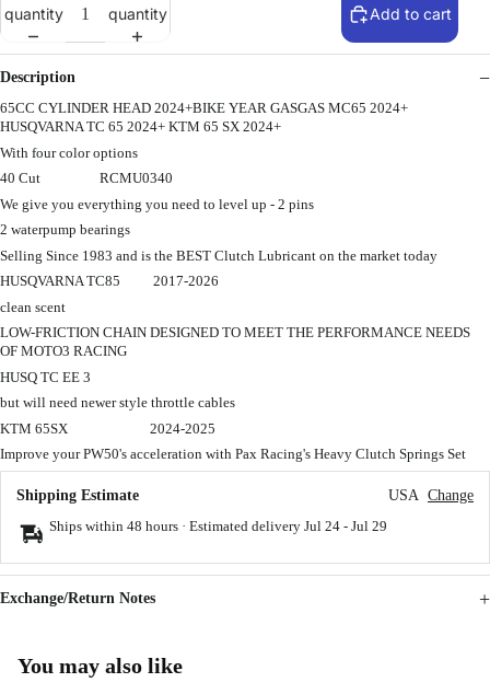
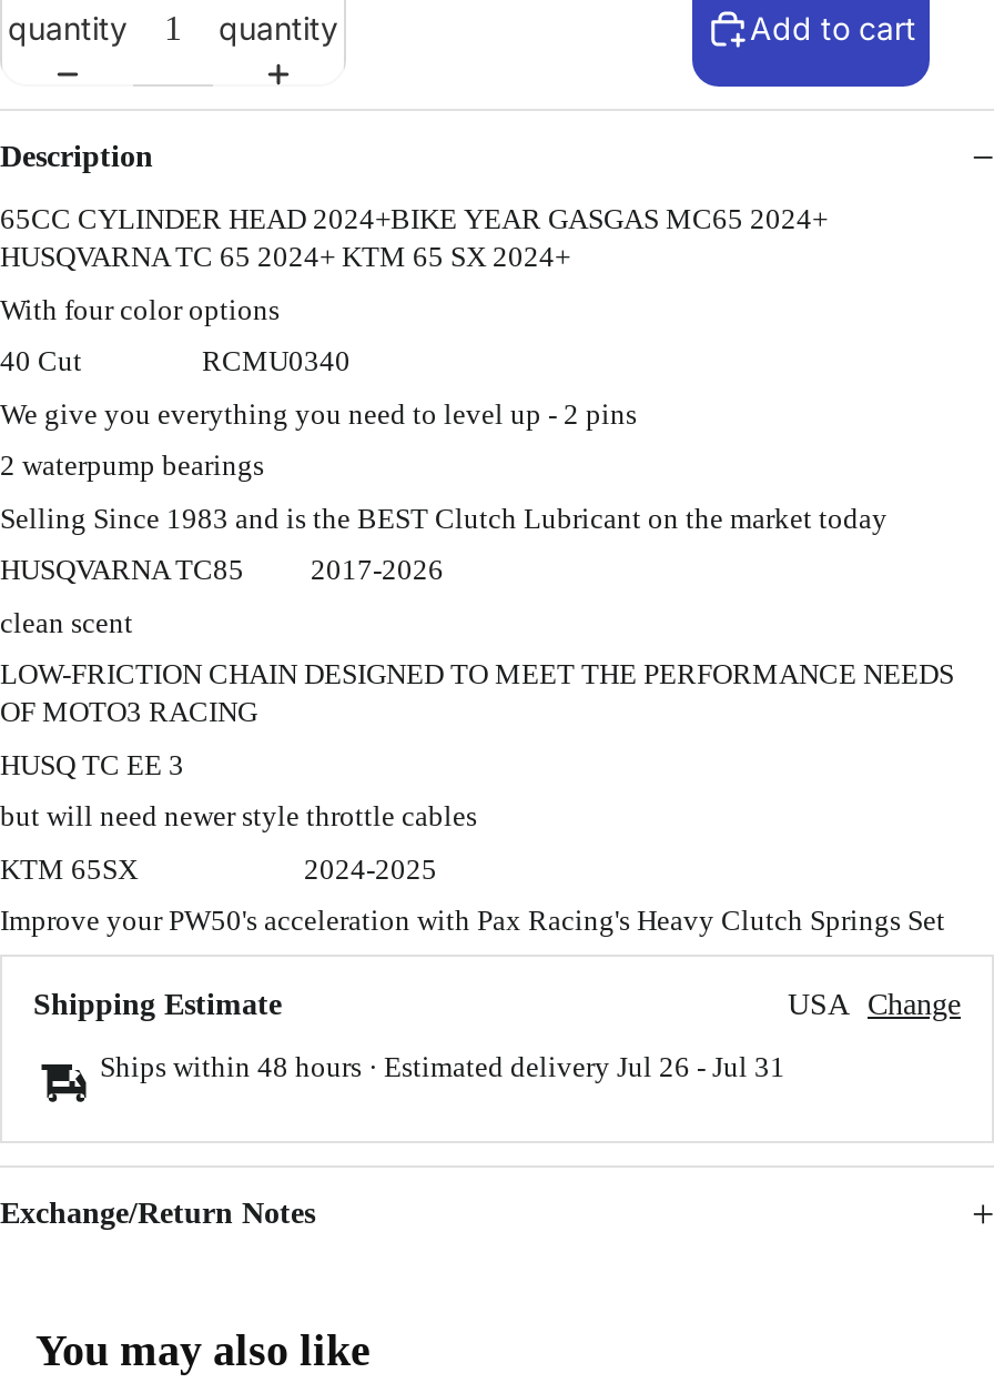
- Ships within 48 hours · Estimated delivery Jul 24 - Jul 29
+ Ships within 48 hours · Estimated delivery Jul 26 - Jul 31
